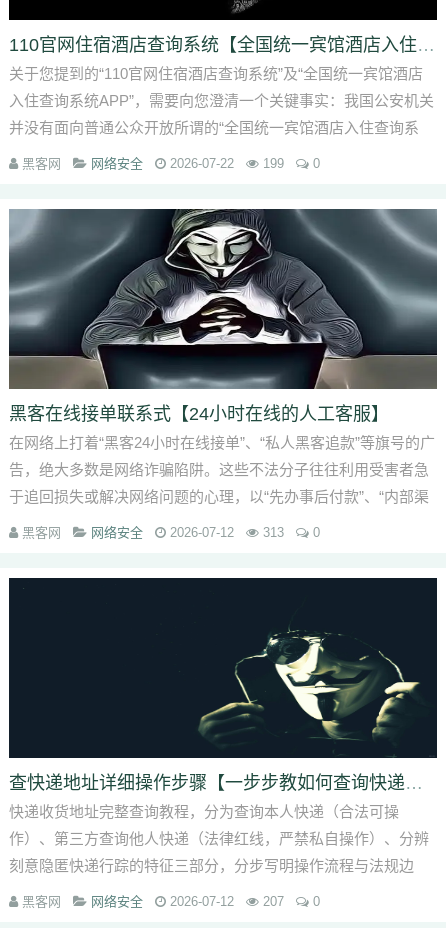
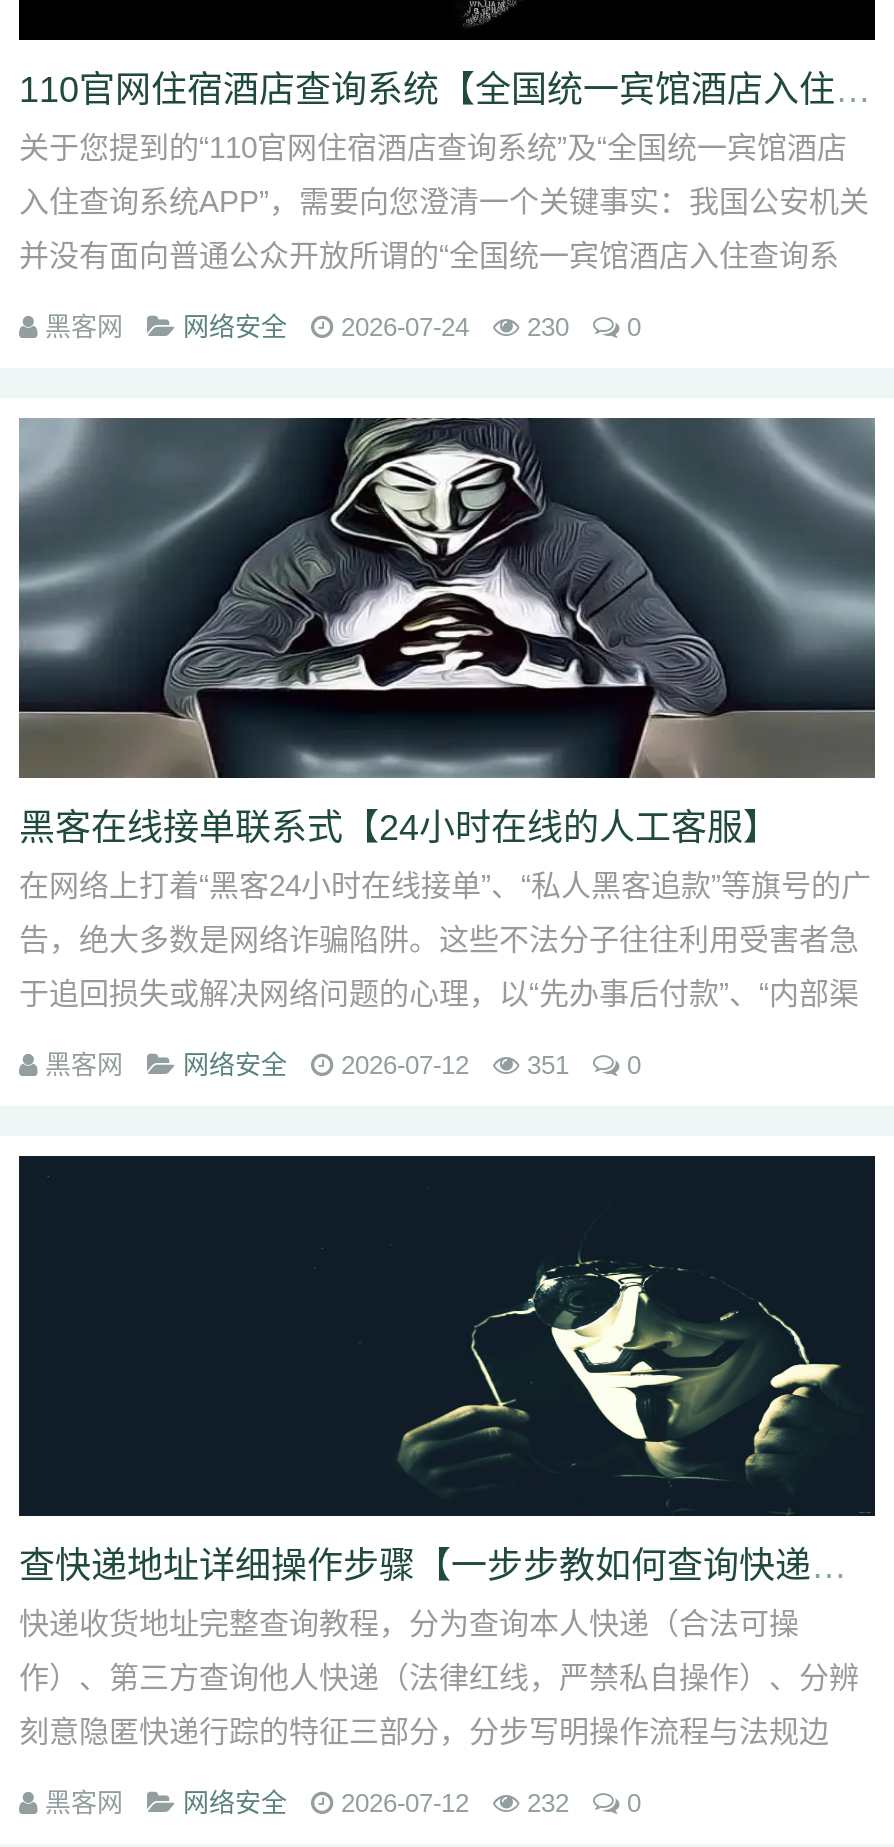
- 2026-07-22
+ 2026-07-24

- 199
+ 230

- 313
+ 351

- 207
+ 232
